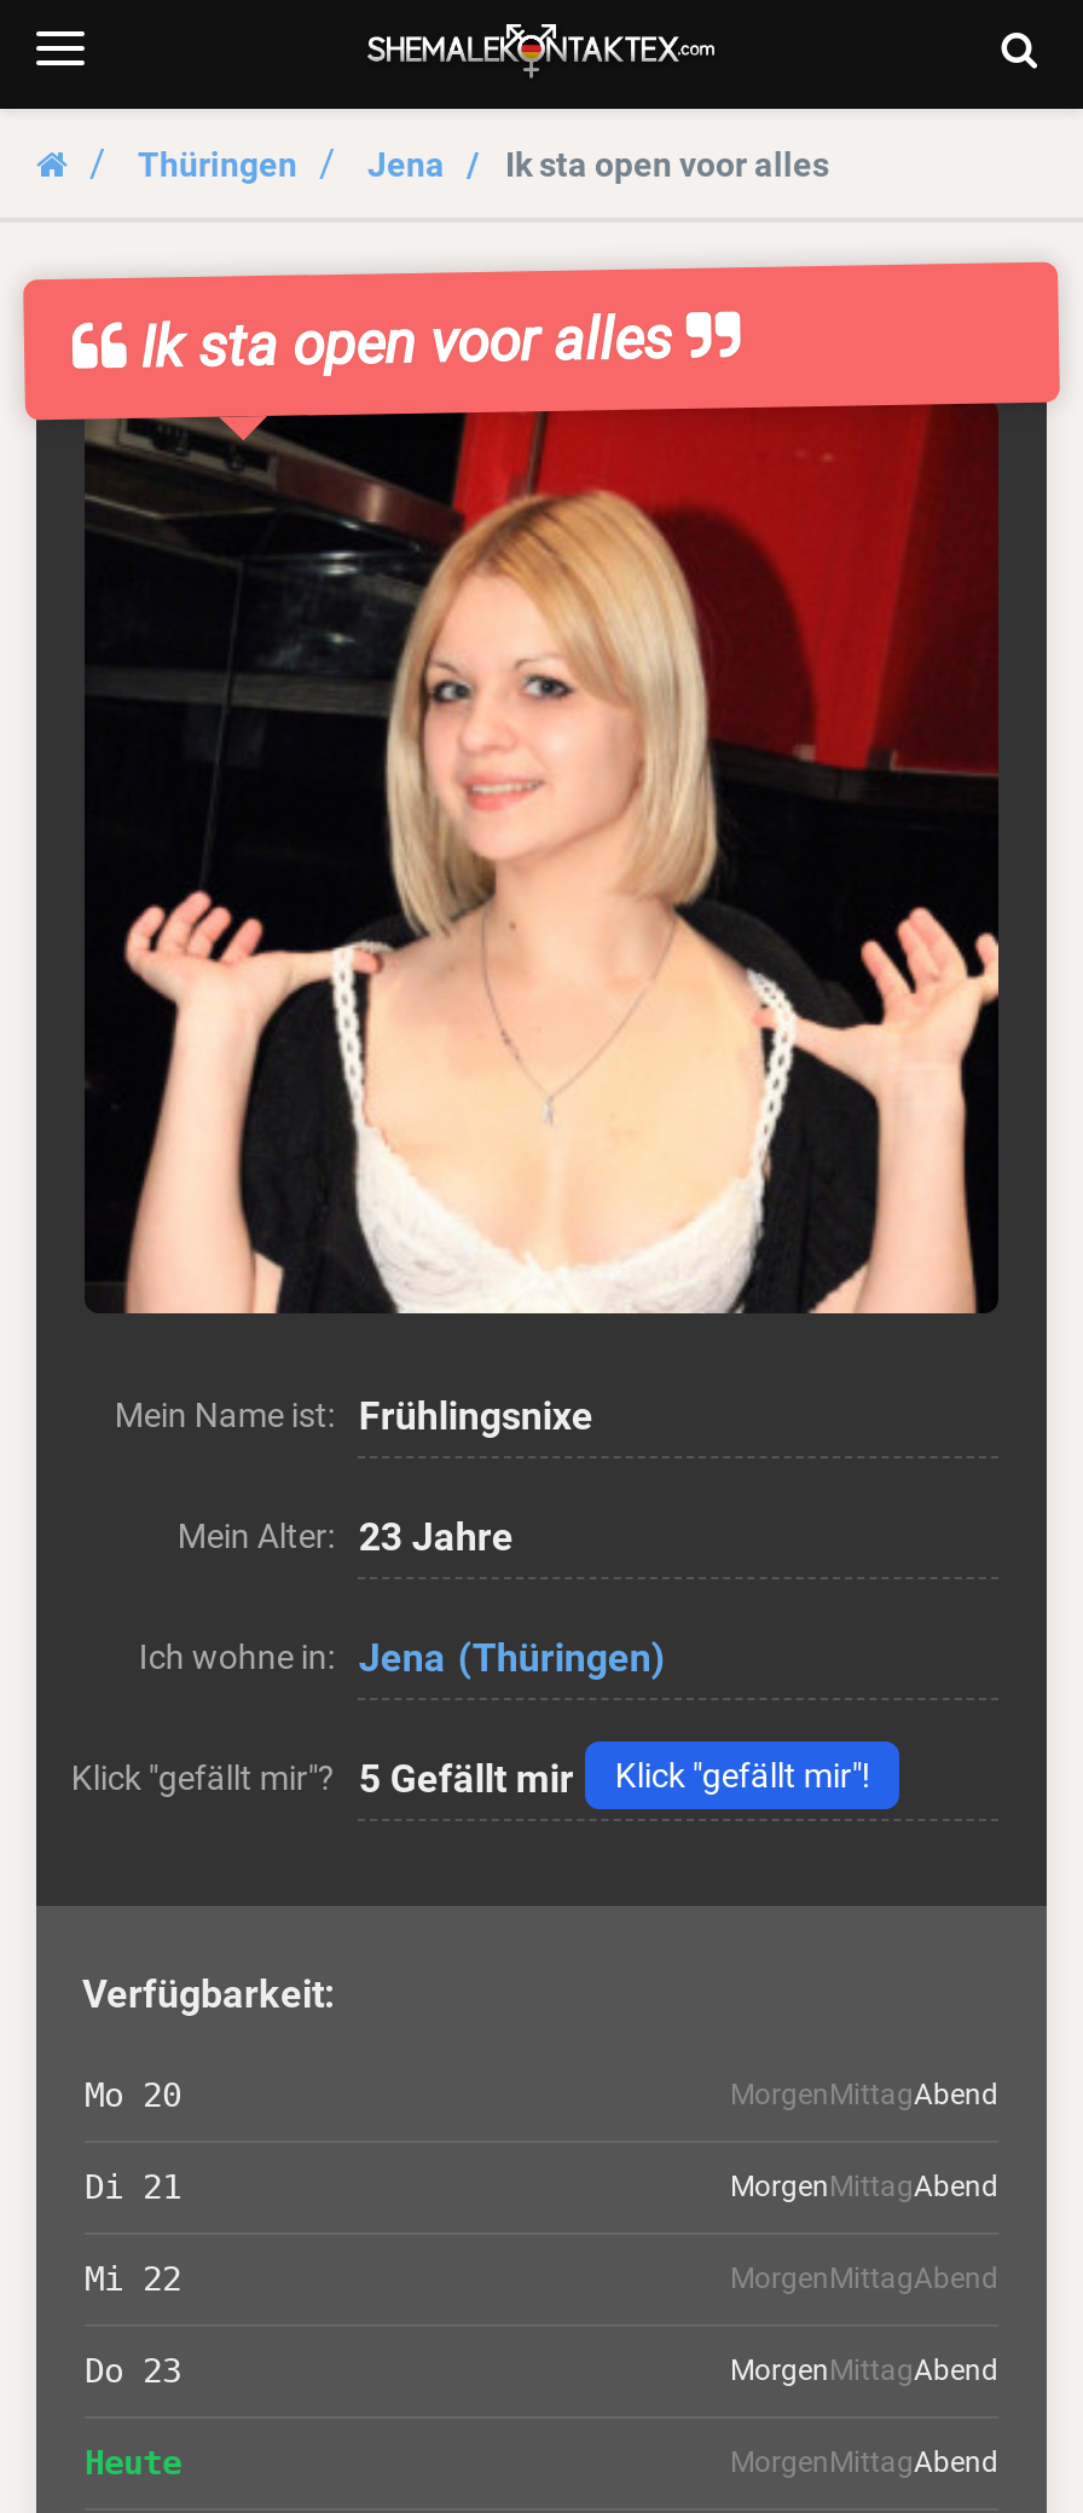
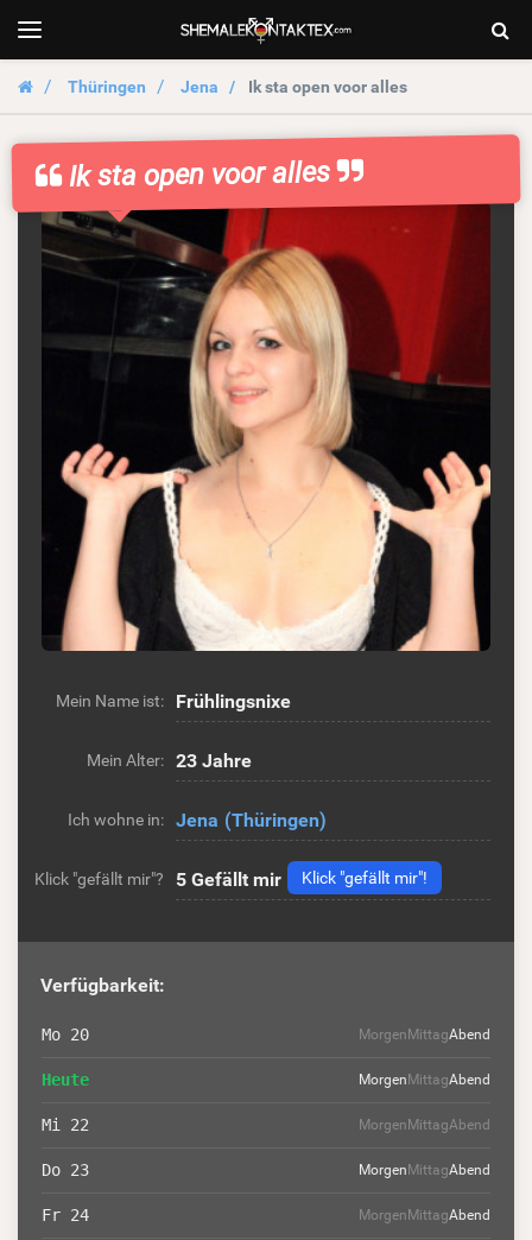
- Di 21

+ Fr 24

moved up: Heute
